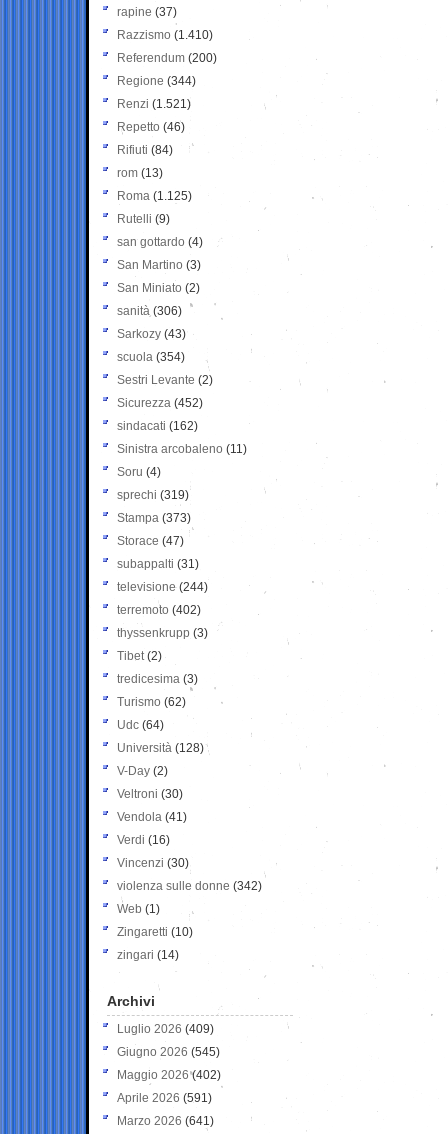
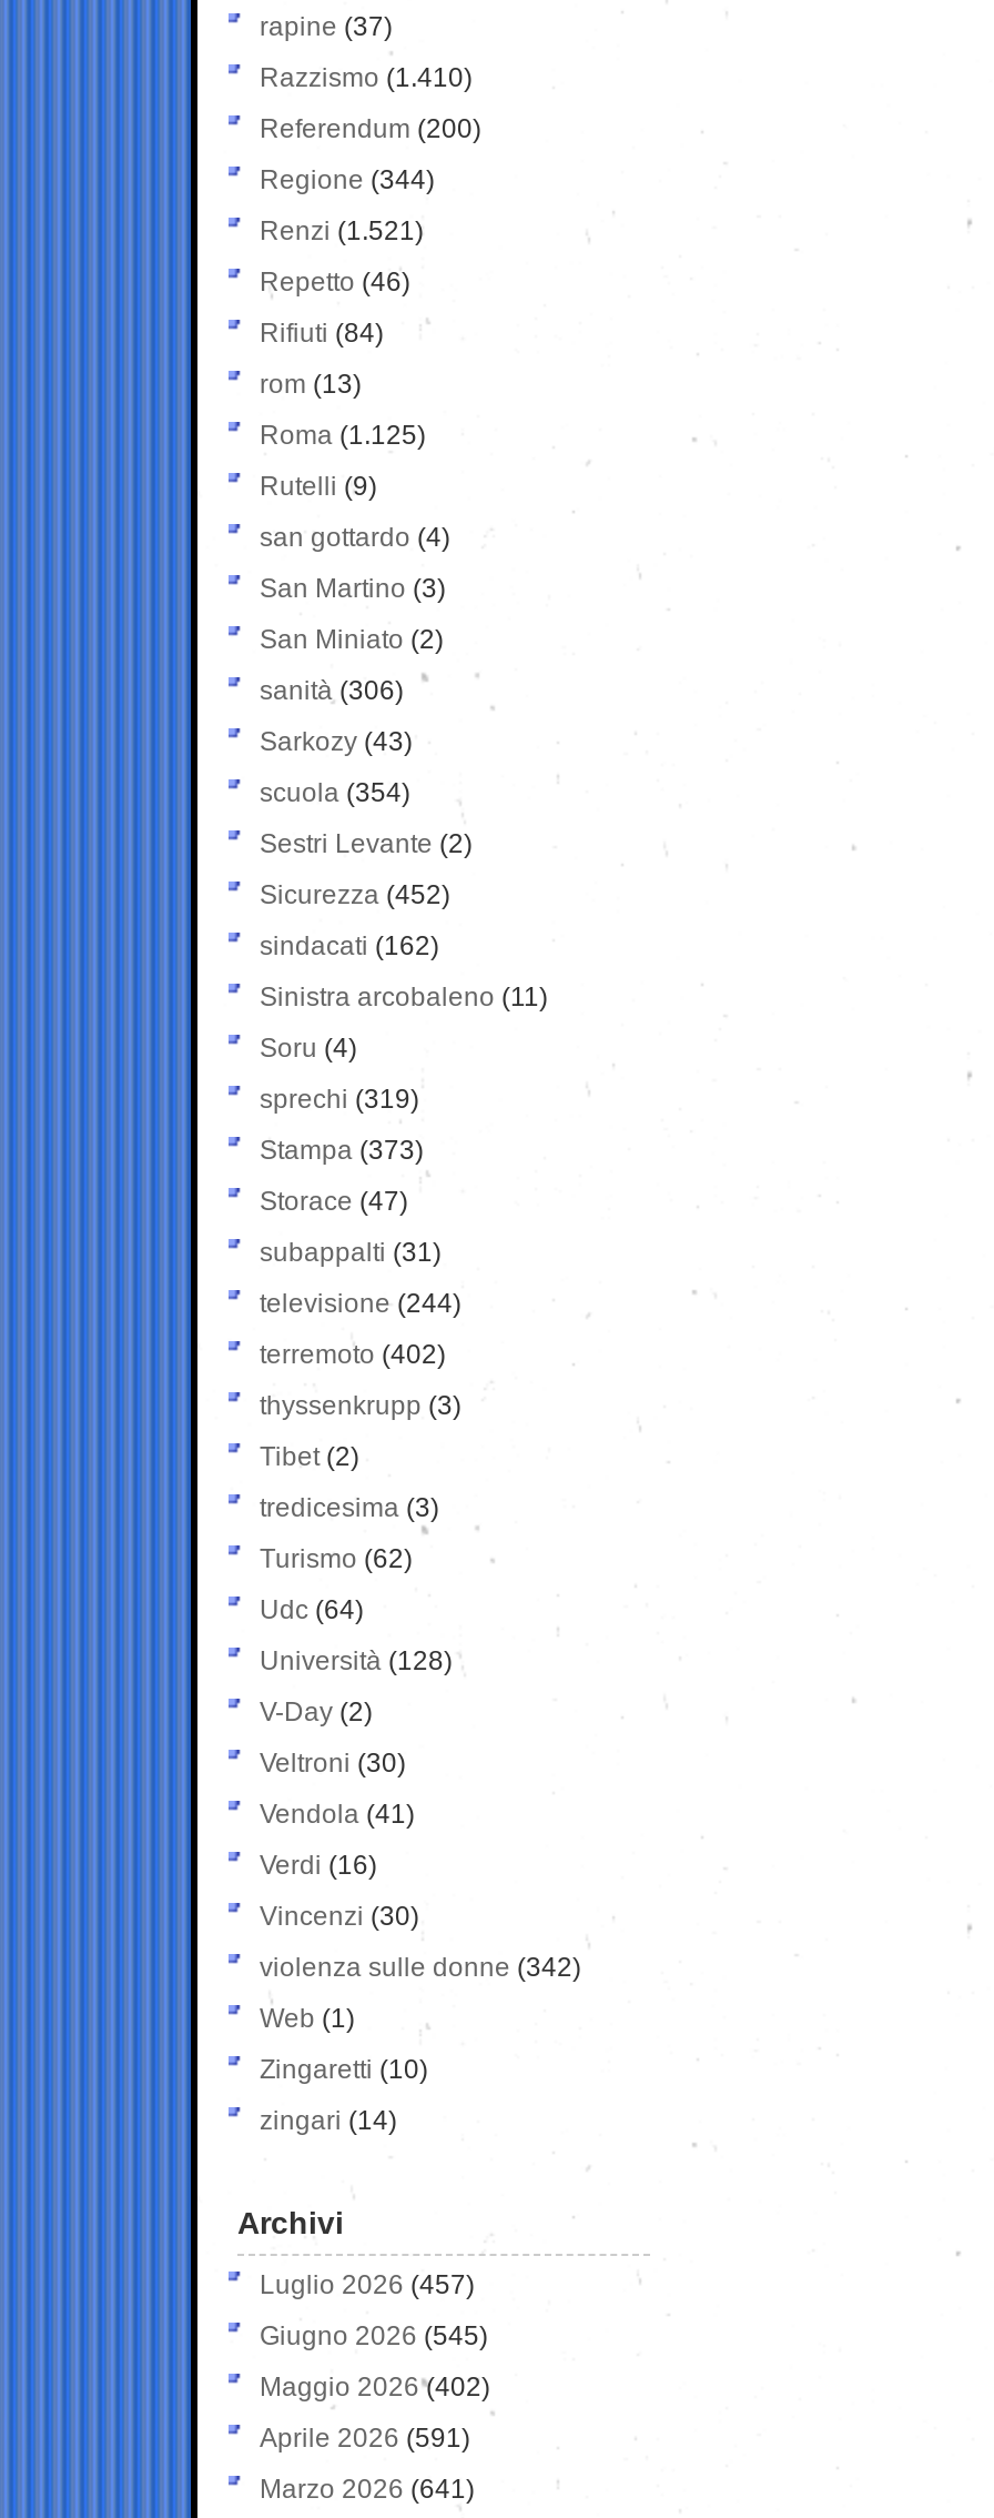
- Luglio 2026 (409)
+ Luglio 2026 (457)
